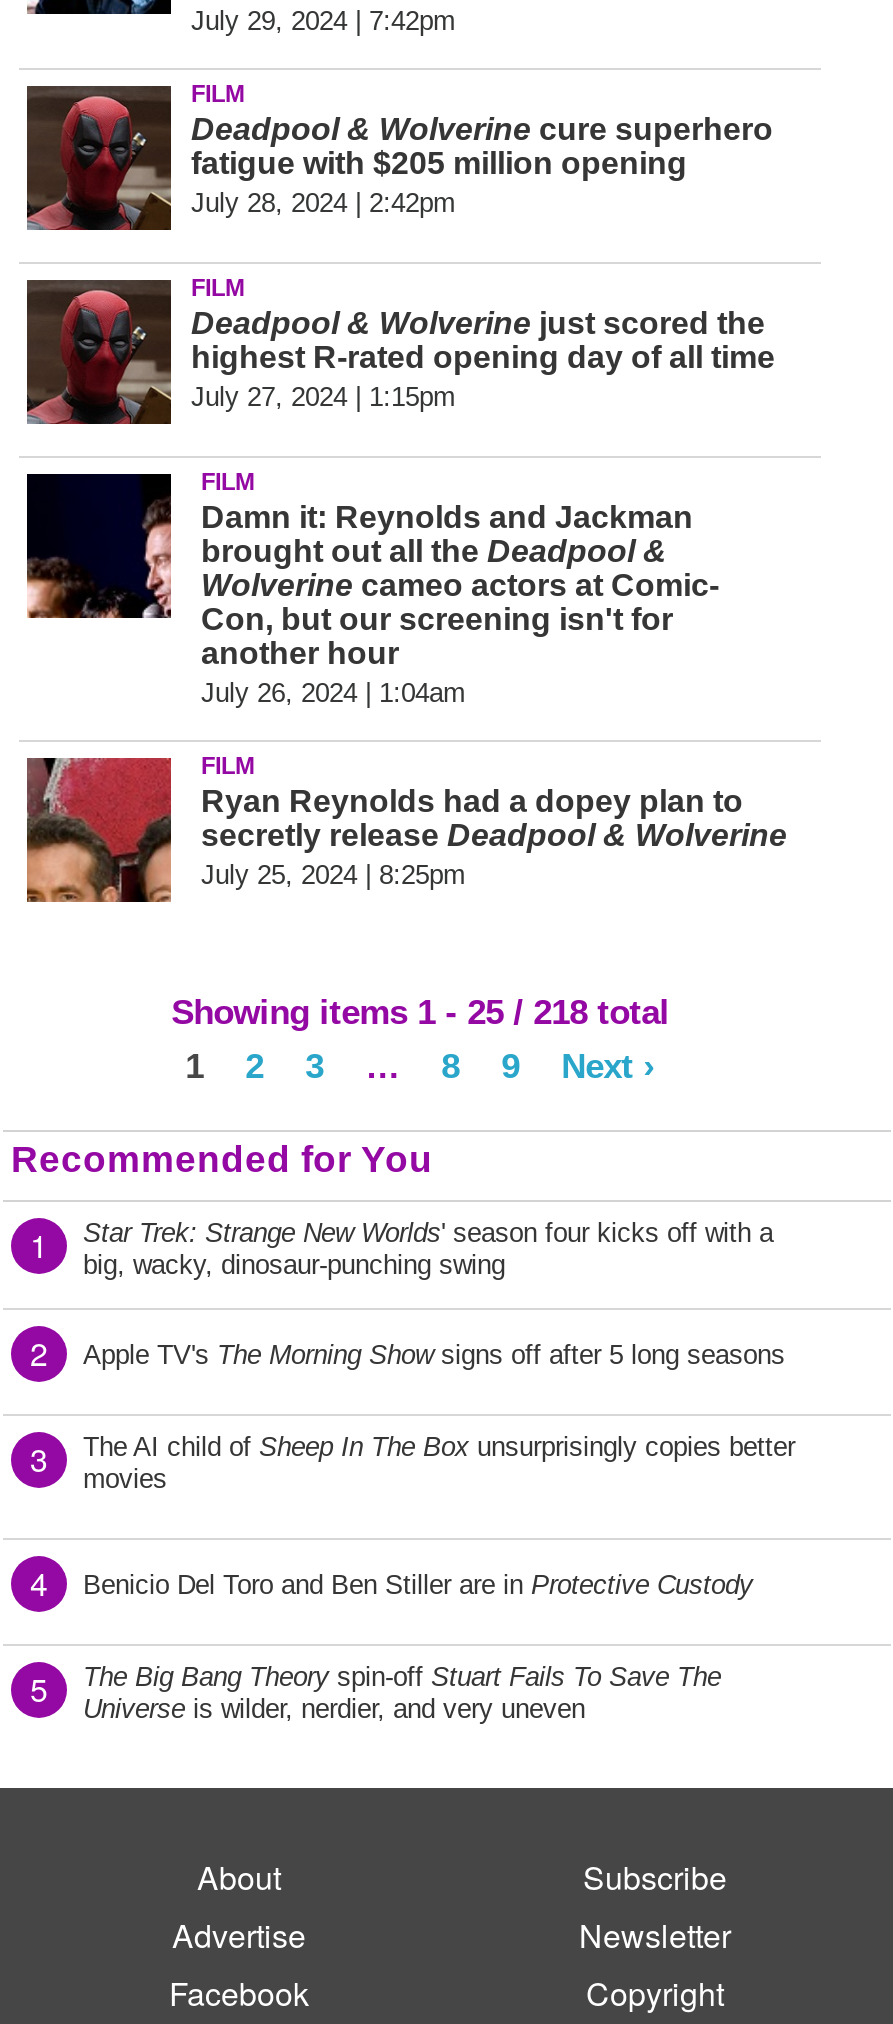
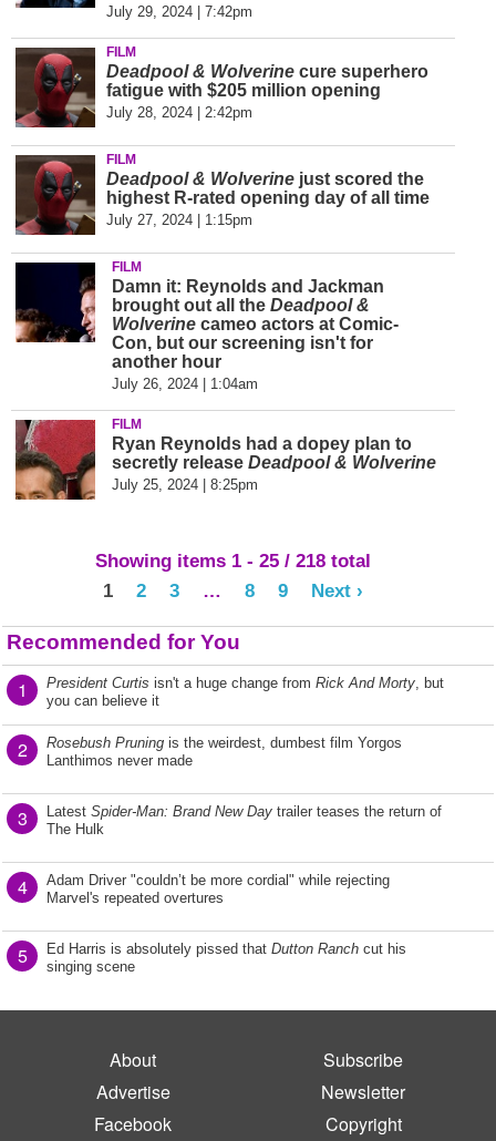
- Star Trek: Strange New Worlds ' season four kicks off with a
- big, wacky, dinosaur-punching swing
+ President Curtis isn't a huge change from Rick And Morty, but
+ you can believe it

- Apple TV's The Morning Show signs off after 5 long seasons
+ Rosebush Pruning is the weirdest, dumbest film Yorgos
+ Lanthimos never made

- The AI child of Sheep In The Box unsurprisingly copies better
- movies
+ Latest Spider-Man: Brand New Day trailer teases the return of
+ The Hulk

- Benicio Del Toro and Ben Stiller are in Protective Custody
+ Adam Driver "couldn’t be more cordial" while rejecting
+ Marvel's repeated overtures

- The Big Bang Theory spin-off Stuart Fails To Save The
- Universe is wilder, nerdier, and very uneven
+ Ed Harris is absolutely pissed that Dutton Ranch cut his
+ singing scene
